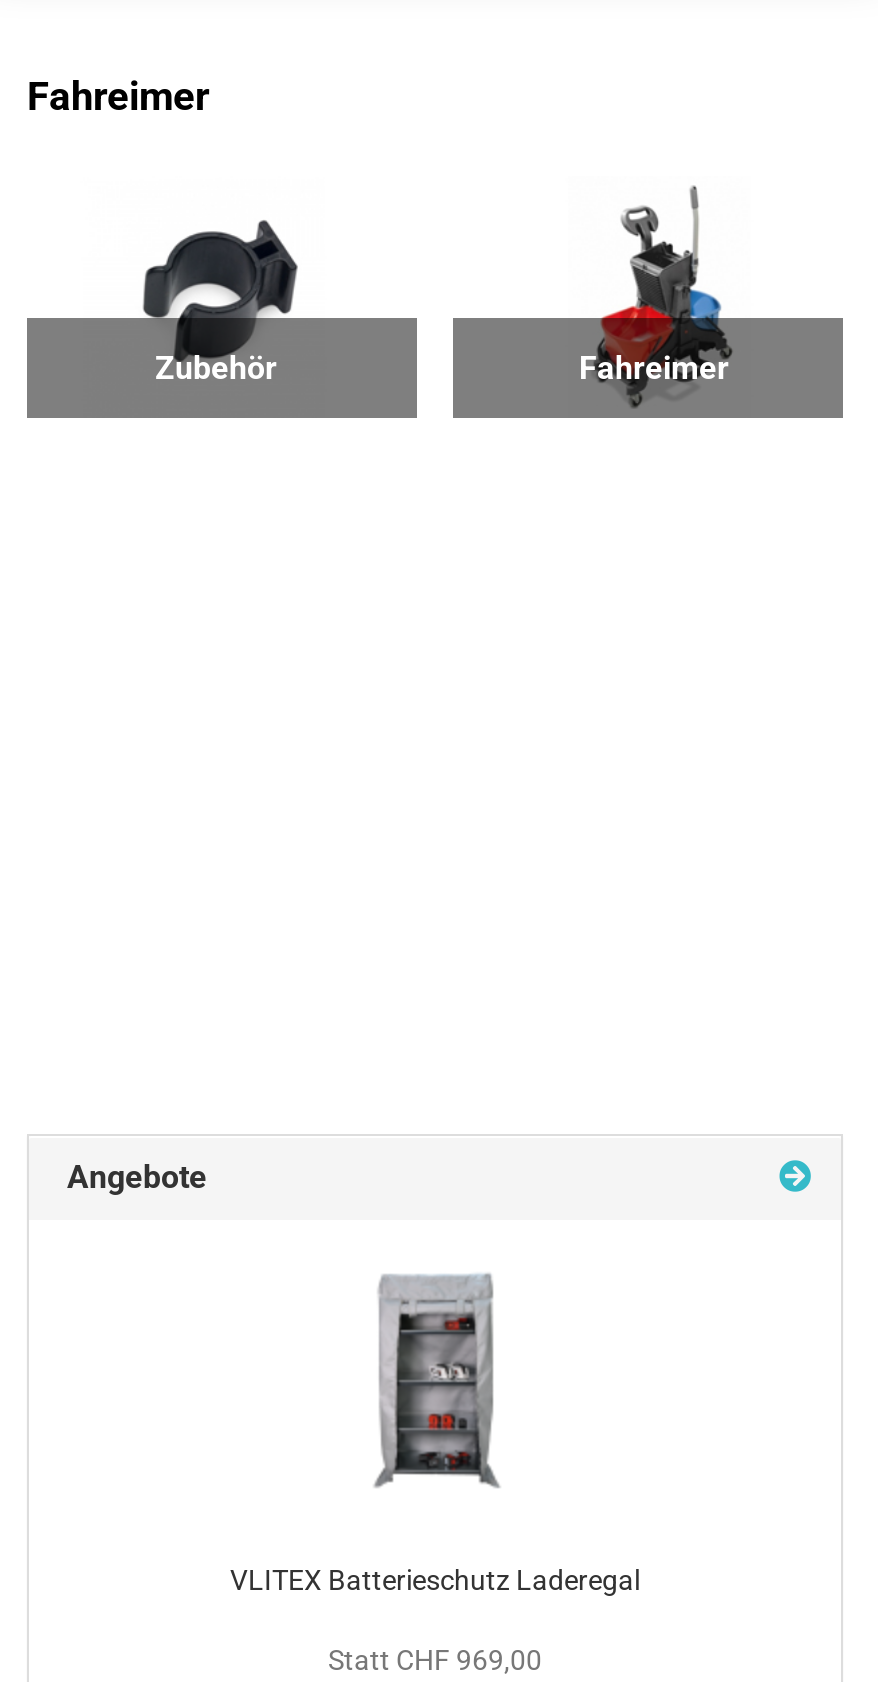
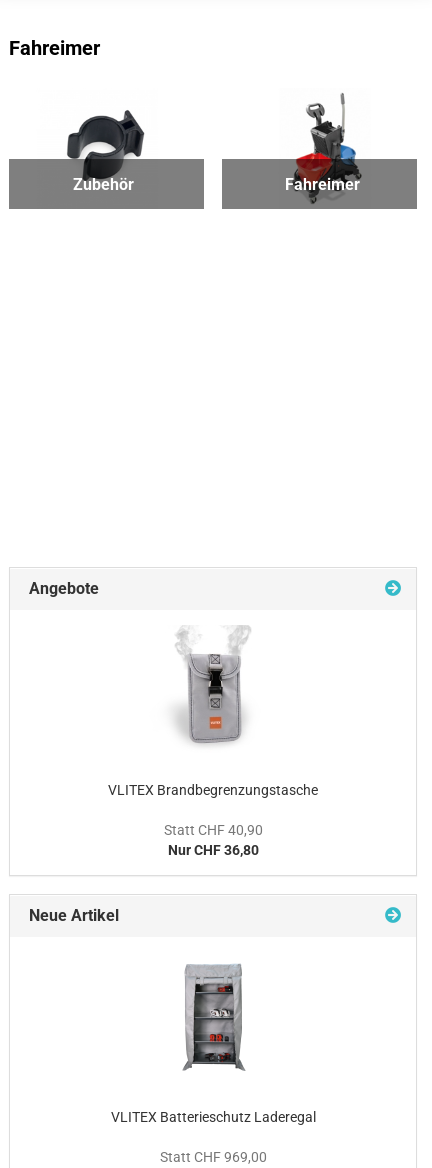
+ Neue Artikel

+ [image]
+ VLITEX Brandbegrenzungstasche
+ Statt CHF 40,90
+ Nur CHF 36,80
